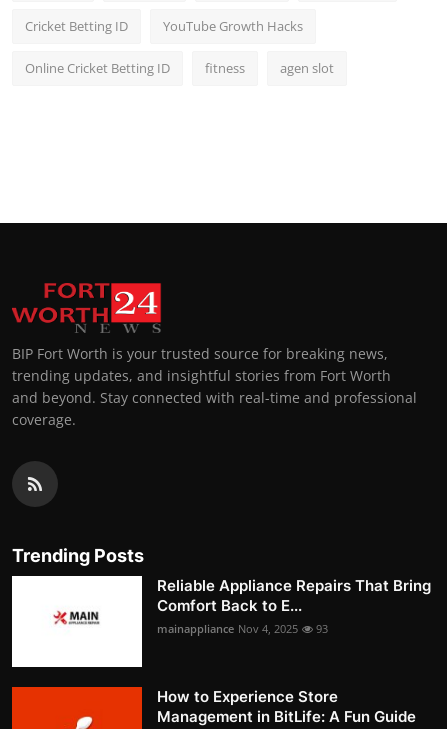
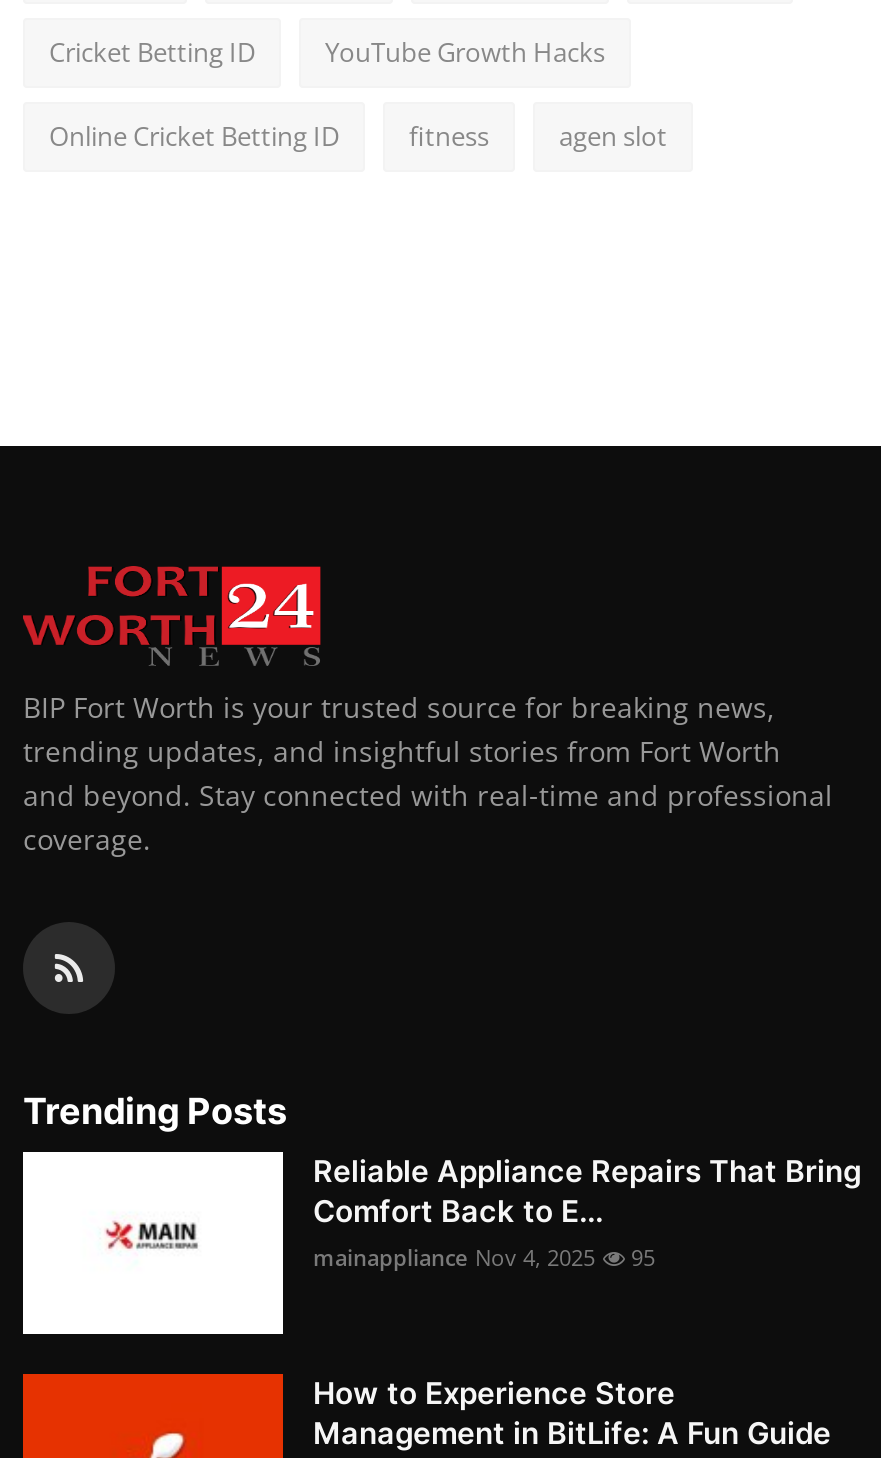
- mainappliance Nov 4, 2025 93
+ mainappliance Nov 4, 2025 95
